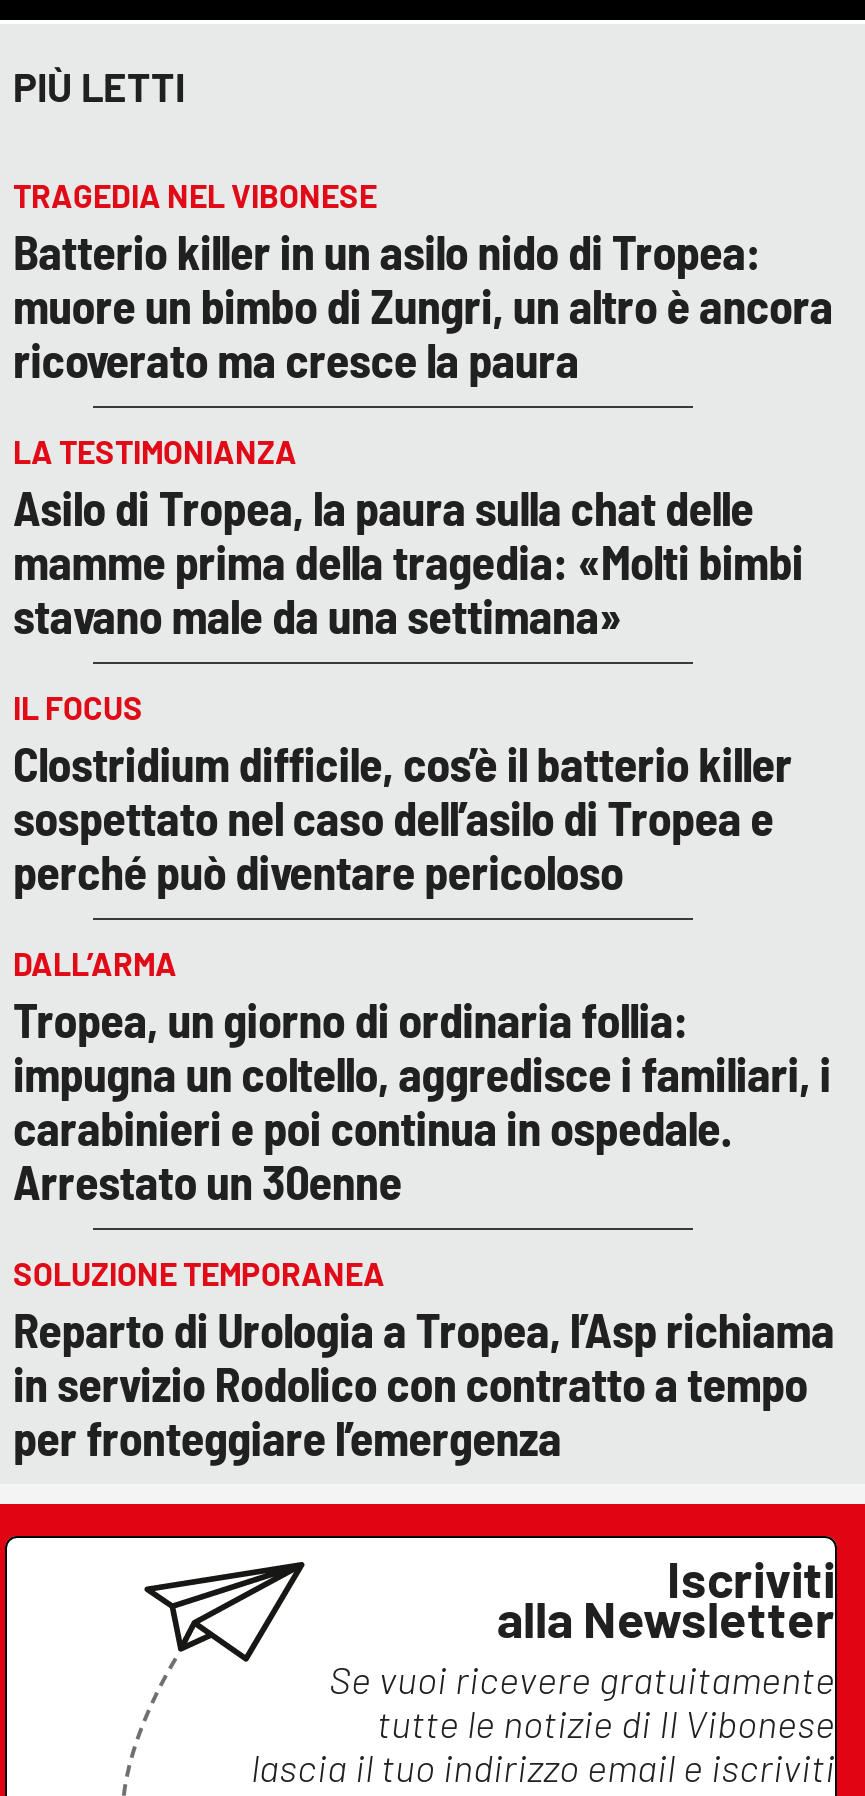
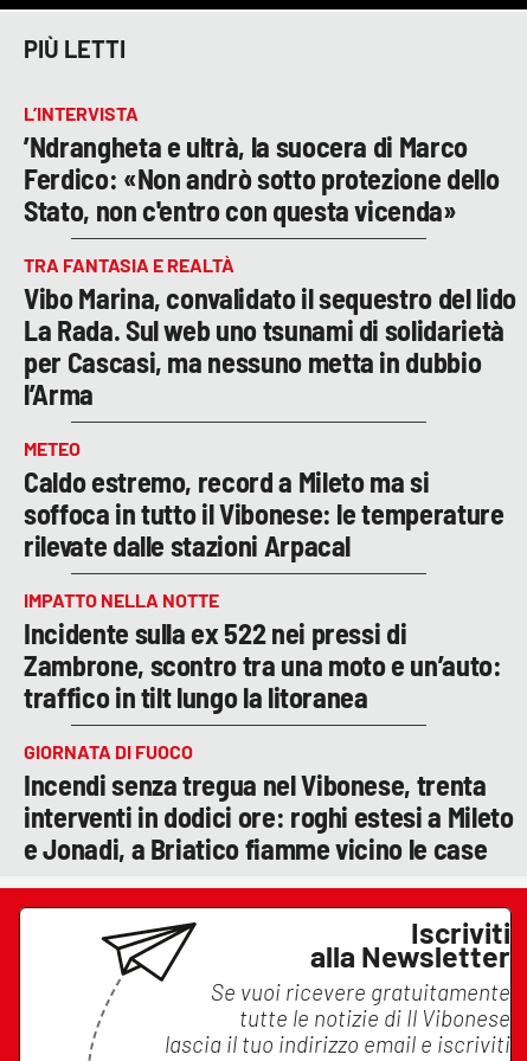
- TRAGEDIA NEL VIBONESE
- Batterio killer in un asilo nido di Tropea:
- muore un bimbo di Zungri, un altro è ancora
- ricoverato ma cresce la paura
+ L’INTERVISTA
+ ’Ndrangheta e ultrà, la suocera di Marco
+ Ferdico: «Non andrò sotto protezione dello
+ Stato, non c'entro con questa vicenda»

- LA TESTIMONIANZA
- Asilo di Tropea, la paura sulla chat delle
- mamme prima della tragedia: «Molti bimbi
- stavano male da una settimana»
+ TRA FANTASIA E REALTÀ
+ Vibo Marina, convalidato il sequestro del lido
+ La Rada. Sul web uno tsunami di solidarietà
+ per Cascasi, ma nessuno metta in dubbio
+ l’Arma

- IL FOCUS
- Clostridium difficile, cos’è il batterio killer
- sospettato nel caso dell’asilo di Tropea e
- perché può diventare pericoloso
+ METEO
+ Caldo estremo, record a Mileto ma si
+ soffoca in tutto il Vibonese: le temperature
+ rilevate dalle stazioni Arpacal

- DALL’ARMA
- Tropea, un giorno di ordinaria follia:
- impugna un coltello, aggredisce i familiari, i
- carabinieri e poi continua in ospedale.
- Arrestato un 30enne
+ IMPATTO NELLA NOTTE
+ Incidente sulla ex 522 nei pressi di
+ Zambrone, scontro tra una moto e un’auto:
+ traffico in tilt lungo la litoranea

- SOLUZIONE TEMPORANEA
- Reparto di Urologia a Tropea, l’Asp richiama
- in servizio Rodolico con contratto a tempo
- per fronteggiare l’emergenza
+ GIORNATA DI FUOCO
+ Incendi senza tregua nel Vibonese, trenta
+ interventi in dodici ore: roghi estesi a Mileto
+ e Jonadi, a Briatico fiamme vicino le case
